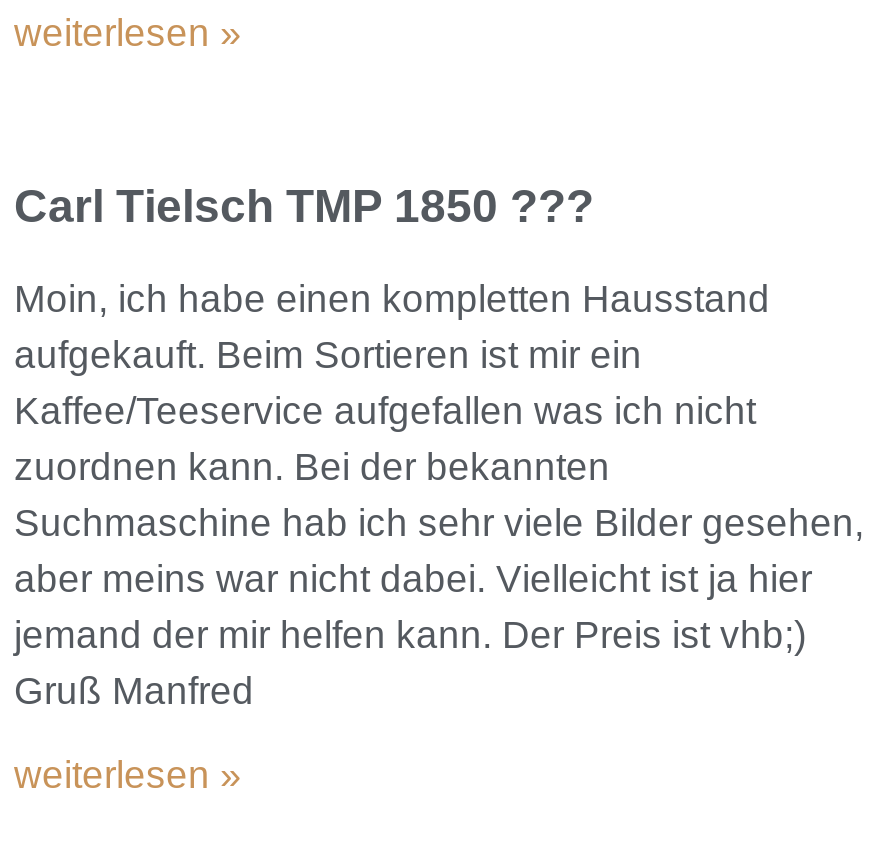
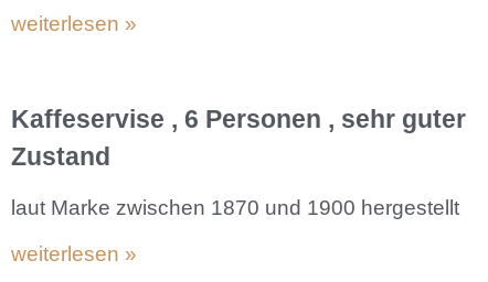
- Carl Tielsch TMP 1850 ???
+ Kaffeservise , 6 Personen , sehr guter
+ Zustand

- Moin, ich habe einen kompletten Hausstand
- aufgekauft. Beim Sortieren ist mir ein
- Kaffee/Teeservice aufgefallen was ich nicht
- zuordnen kann. Bei der bekannten
- Suchmaschine hab ich sehr viele Bilder gesehen,
- aber meins war nicht dabei. Vielleicht ist ja hier
- jemand der mir helfen kann. Der Preis ist vhb;)
- Gruß Manfred
+ laut Marke zwischen 1870 und 1900 hergestellt
